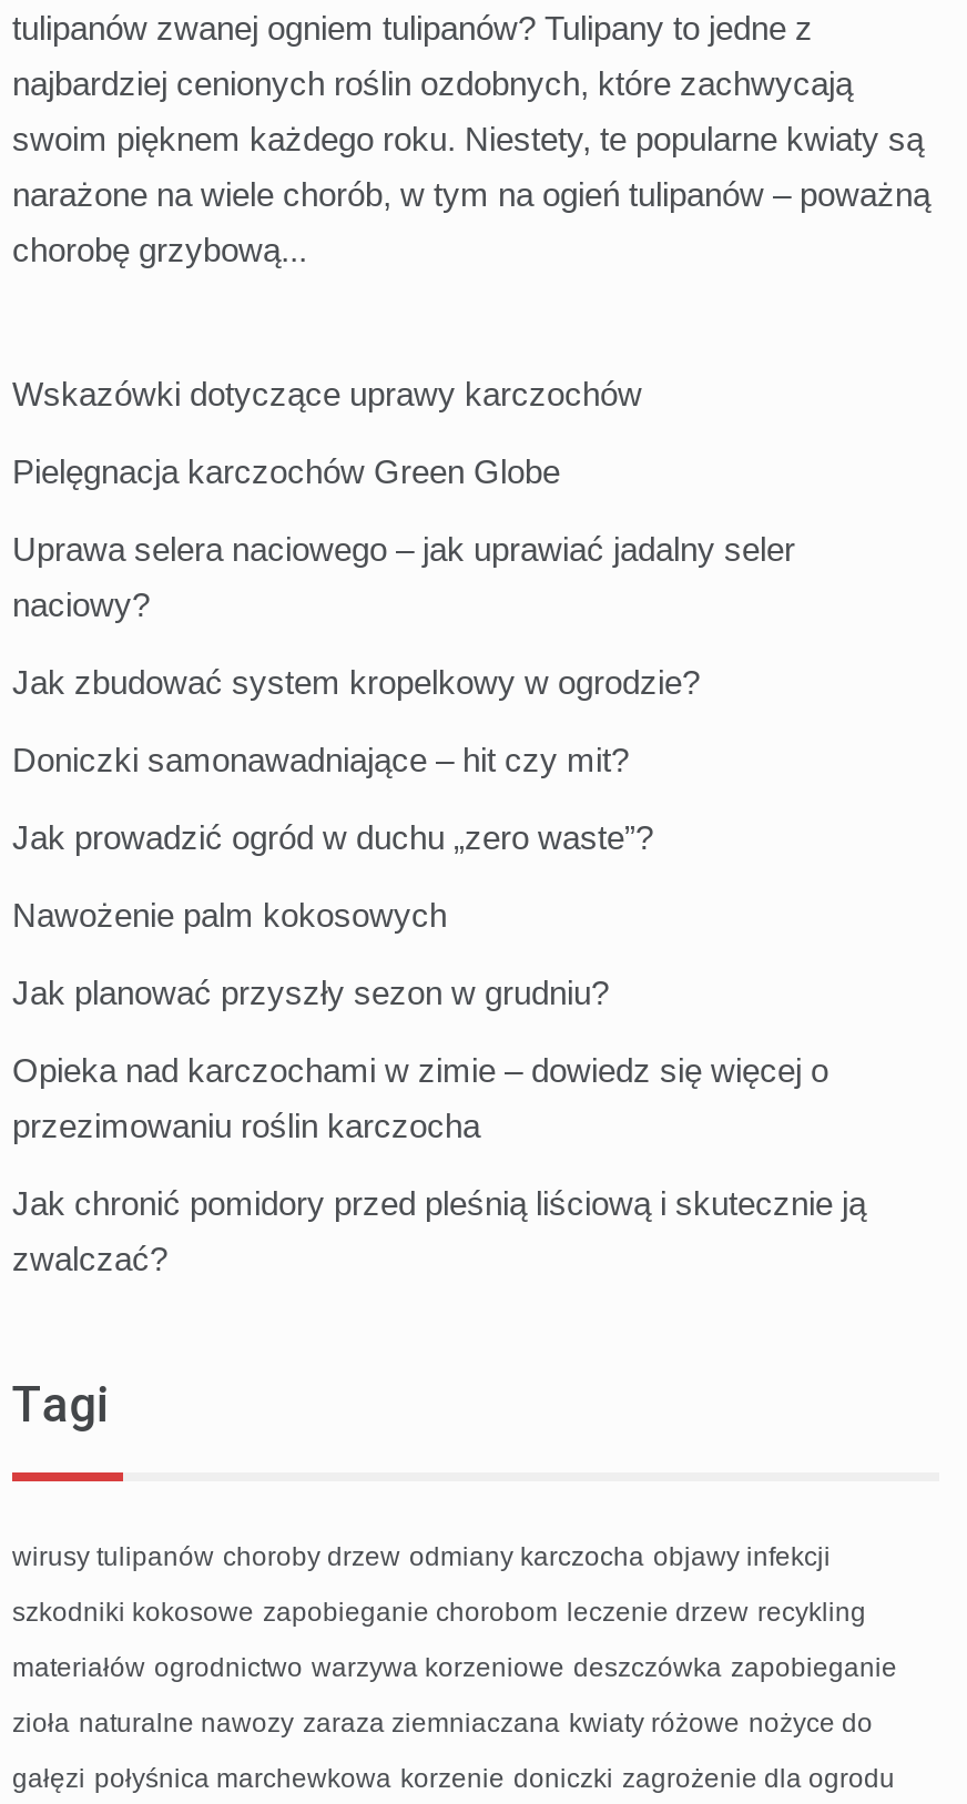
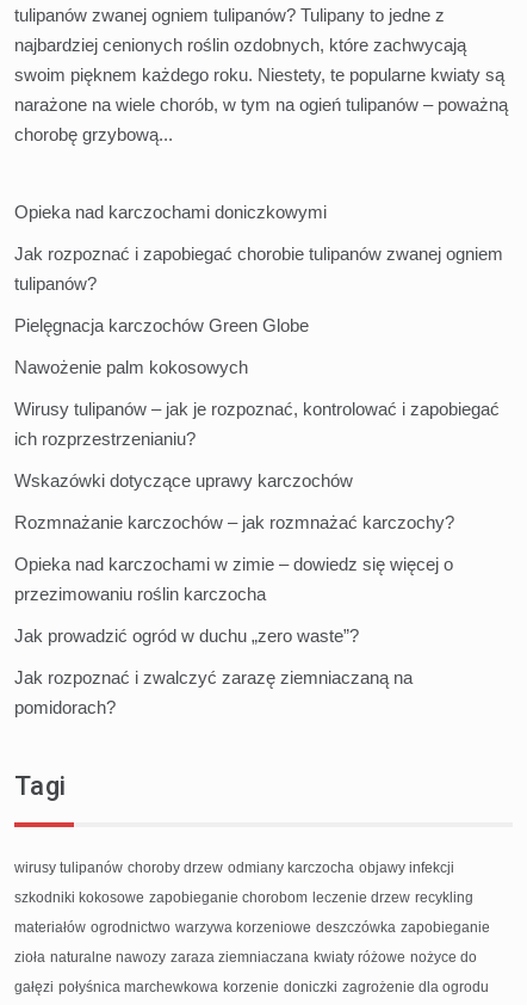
+ Opieka nad karczochami doniczkowymi
+ Jak rozpoznać i zapobiegać chorobie tulipanów zwanej ogniem
+ tulipanów?

moved down: Wskazówki dotyczące uprawy karczochów

moved down: Pielęgnacja karczochów Green Globe

- Uprawa selera naciowego – jak uprawiać jadalny seler
- naciowy?
- Jak zbudować system kropelkowy w ogrodzie?
- Doniczki samonawadniające – hit czy mit?

moved down: Jak prowadzić ogród w duchu „zero waste”?

moved up: Nawożenie palm kokosowych

- Jak planować przyszły sezon w grudniu?
+ Wirusy tulipanów – jak je rozpoznać, kontrolować i zapobiegać
+ ich rozprzestrzenianiu?
+ Rozmnażanie karczochów – jak rozmnażać karczochy?

- Jak chronić pomidory przed pleśnią liściową i skutecznie ją
- zwalczać?
+ Jak rozpoznać i zwalczyć zarazę ziemniaczaną na
+ pomidorach?
